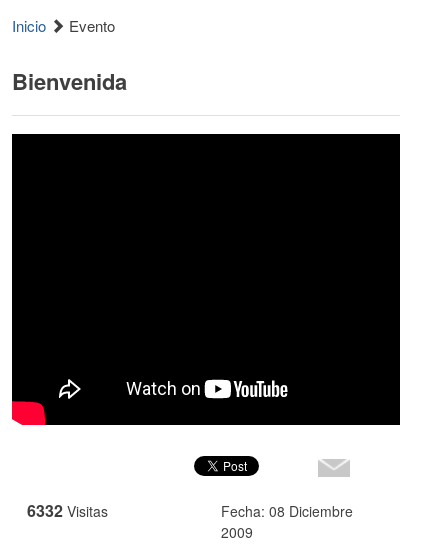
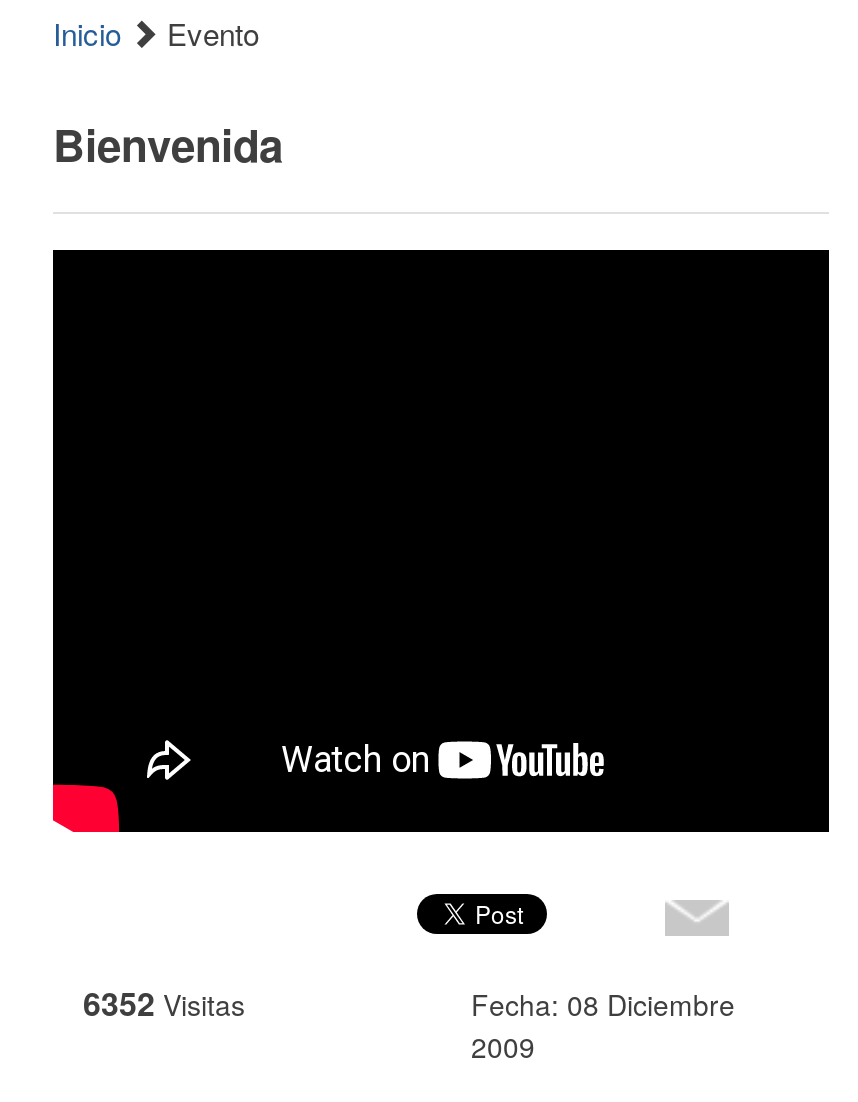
- 6332 Visitas
+ 6352 Visitas
